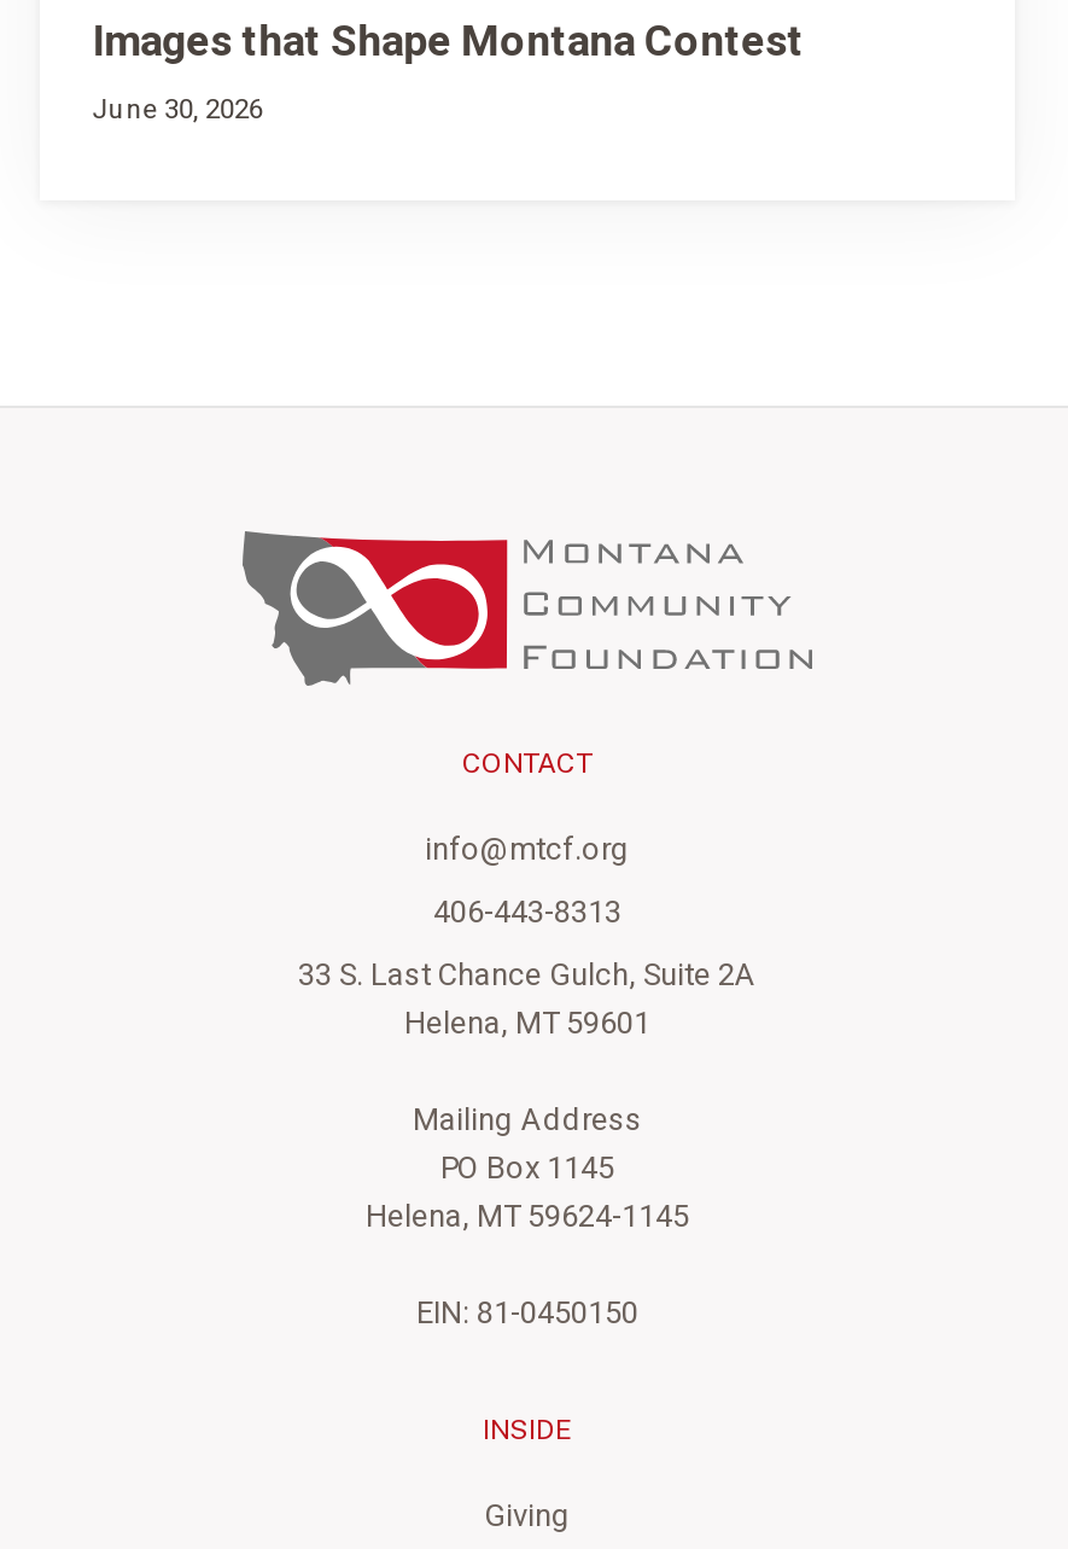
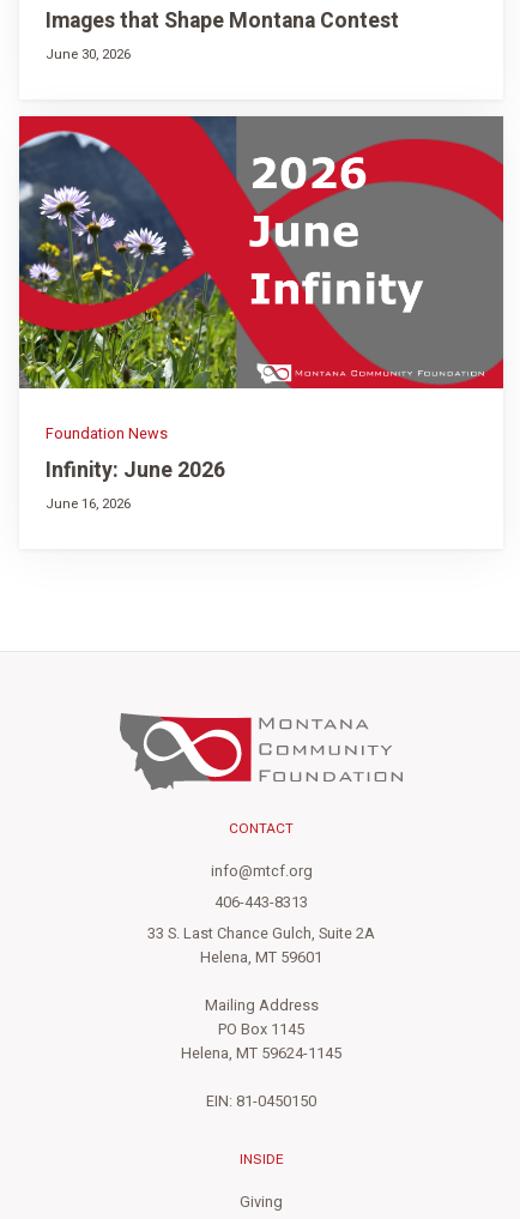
+ [image]
+ Foundation News
+ Infinity: June 2026
+ June 16, 2026
